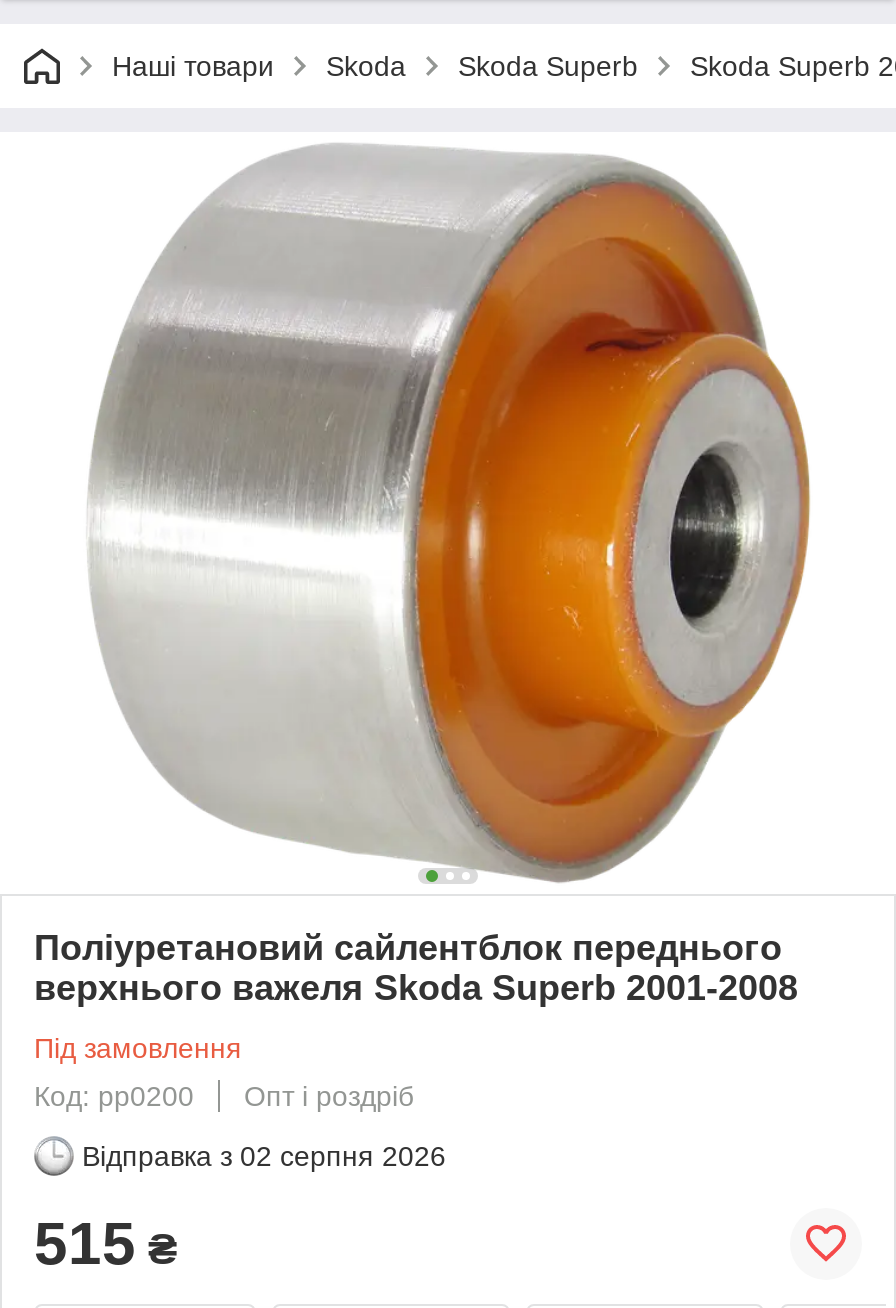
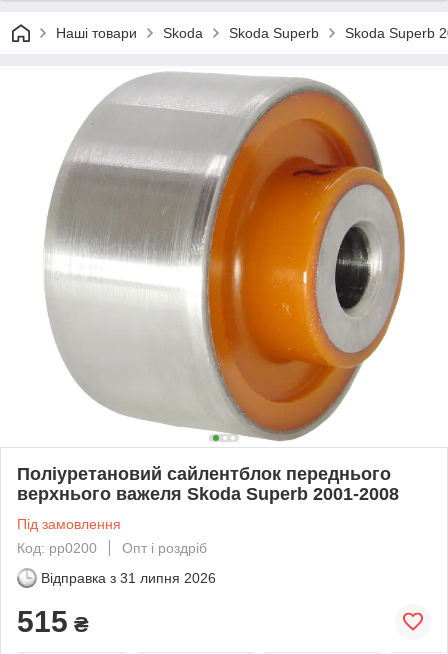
- Відправка з 02 серпня 2026
+ Відправка з 31 липня 2026
